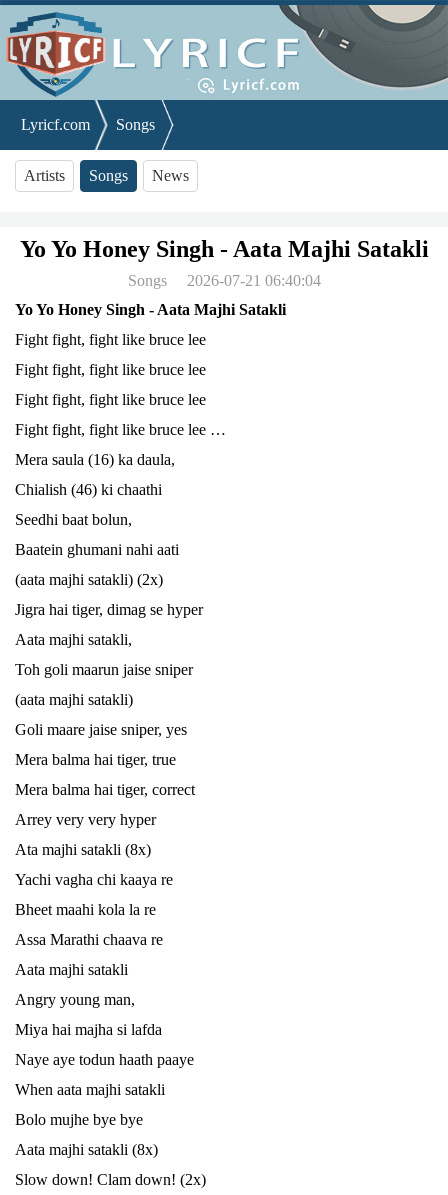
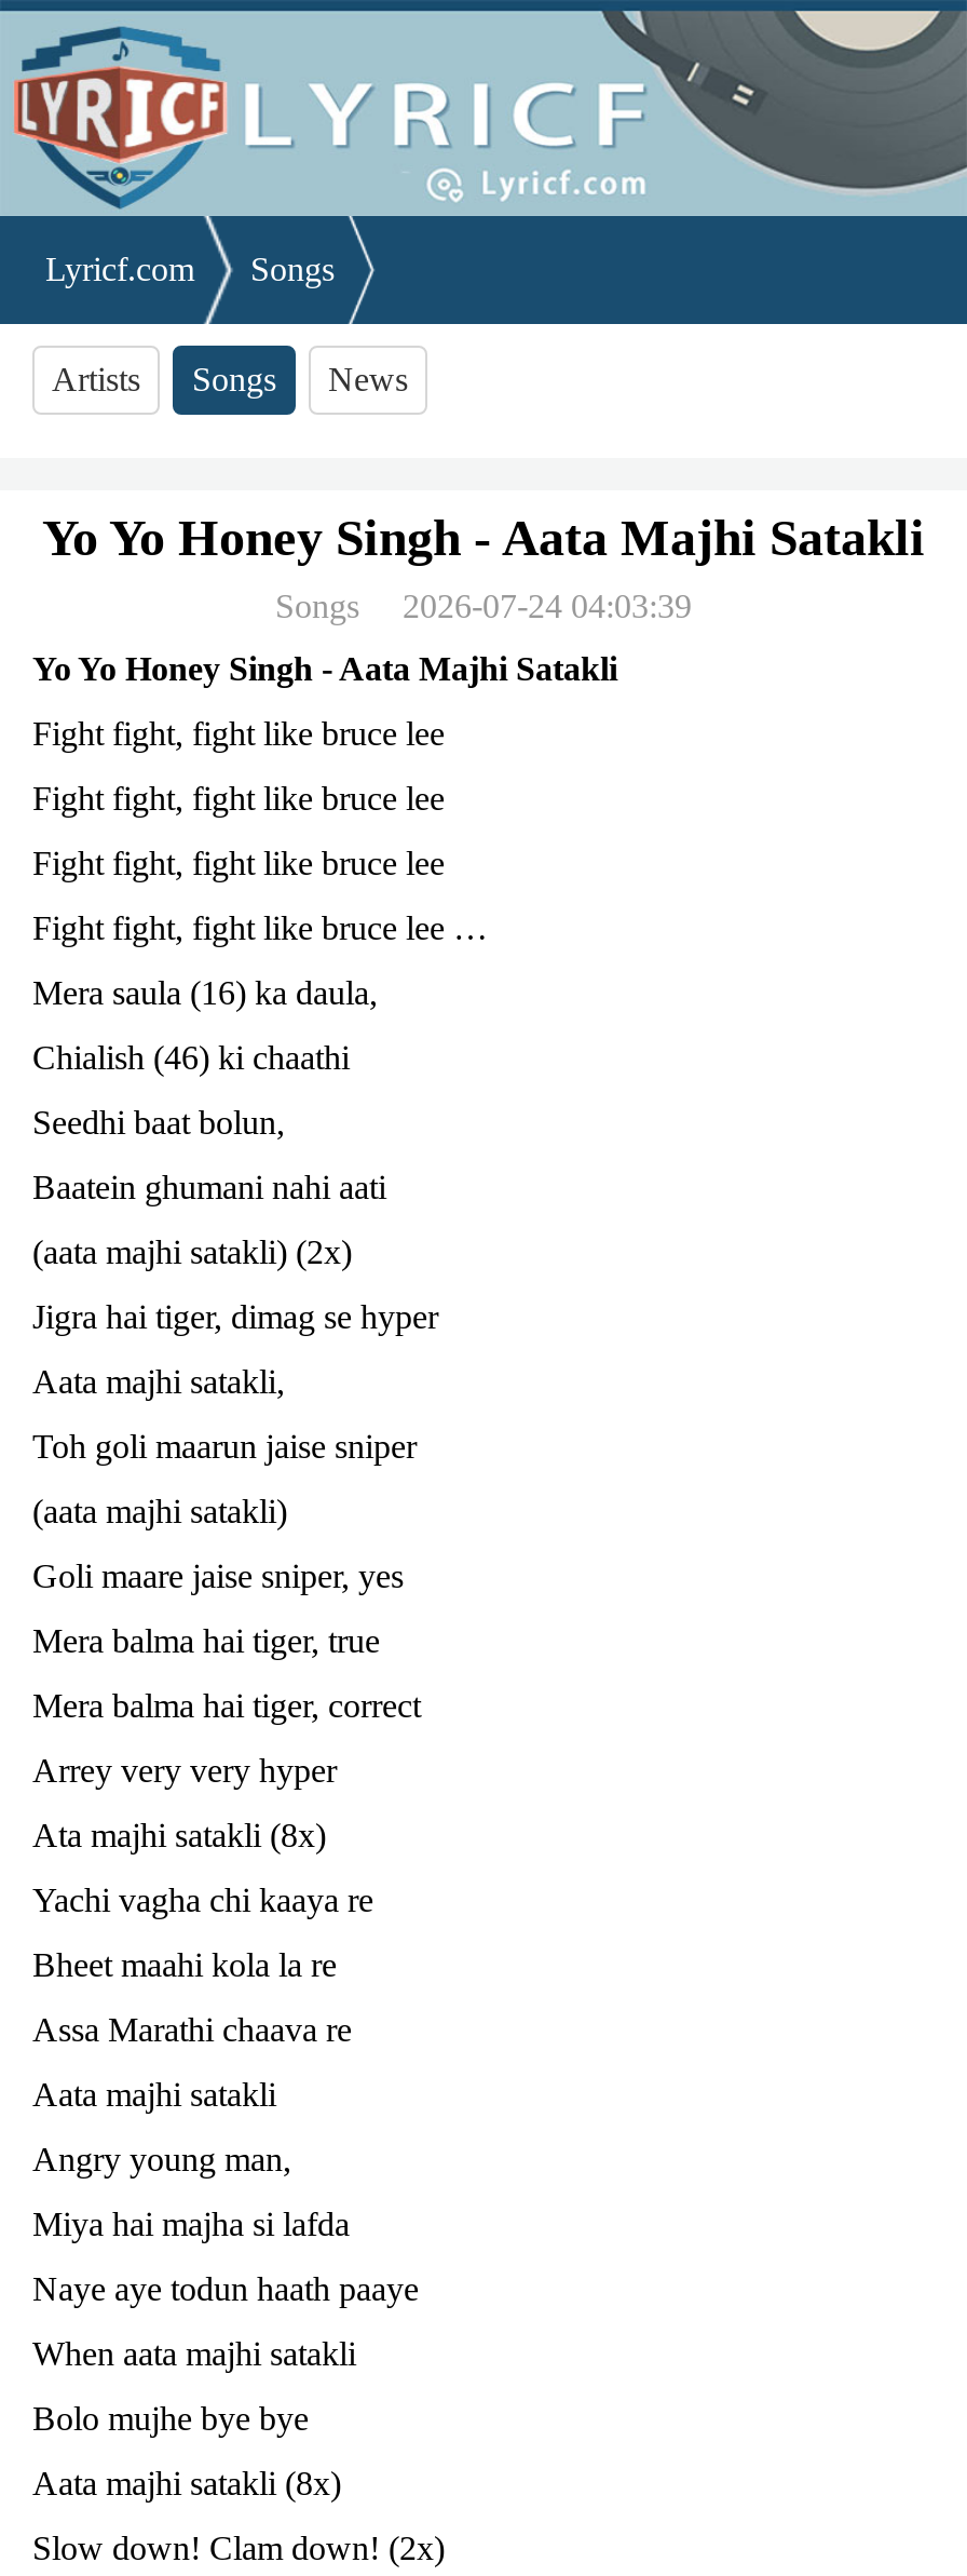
- Songs 2026-07-21 06:40:04
+ Songs 2026-07-24 04:03:39
